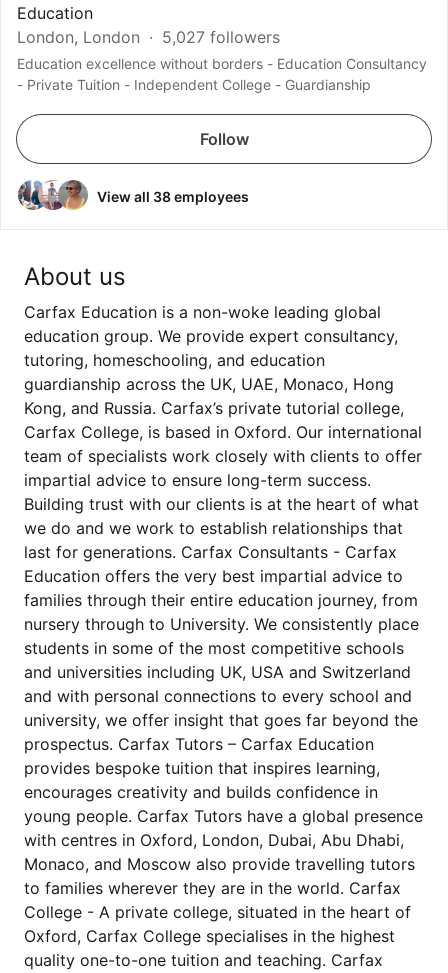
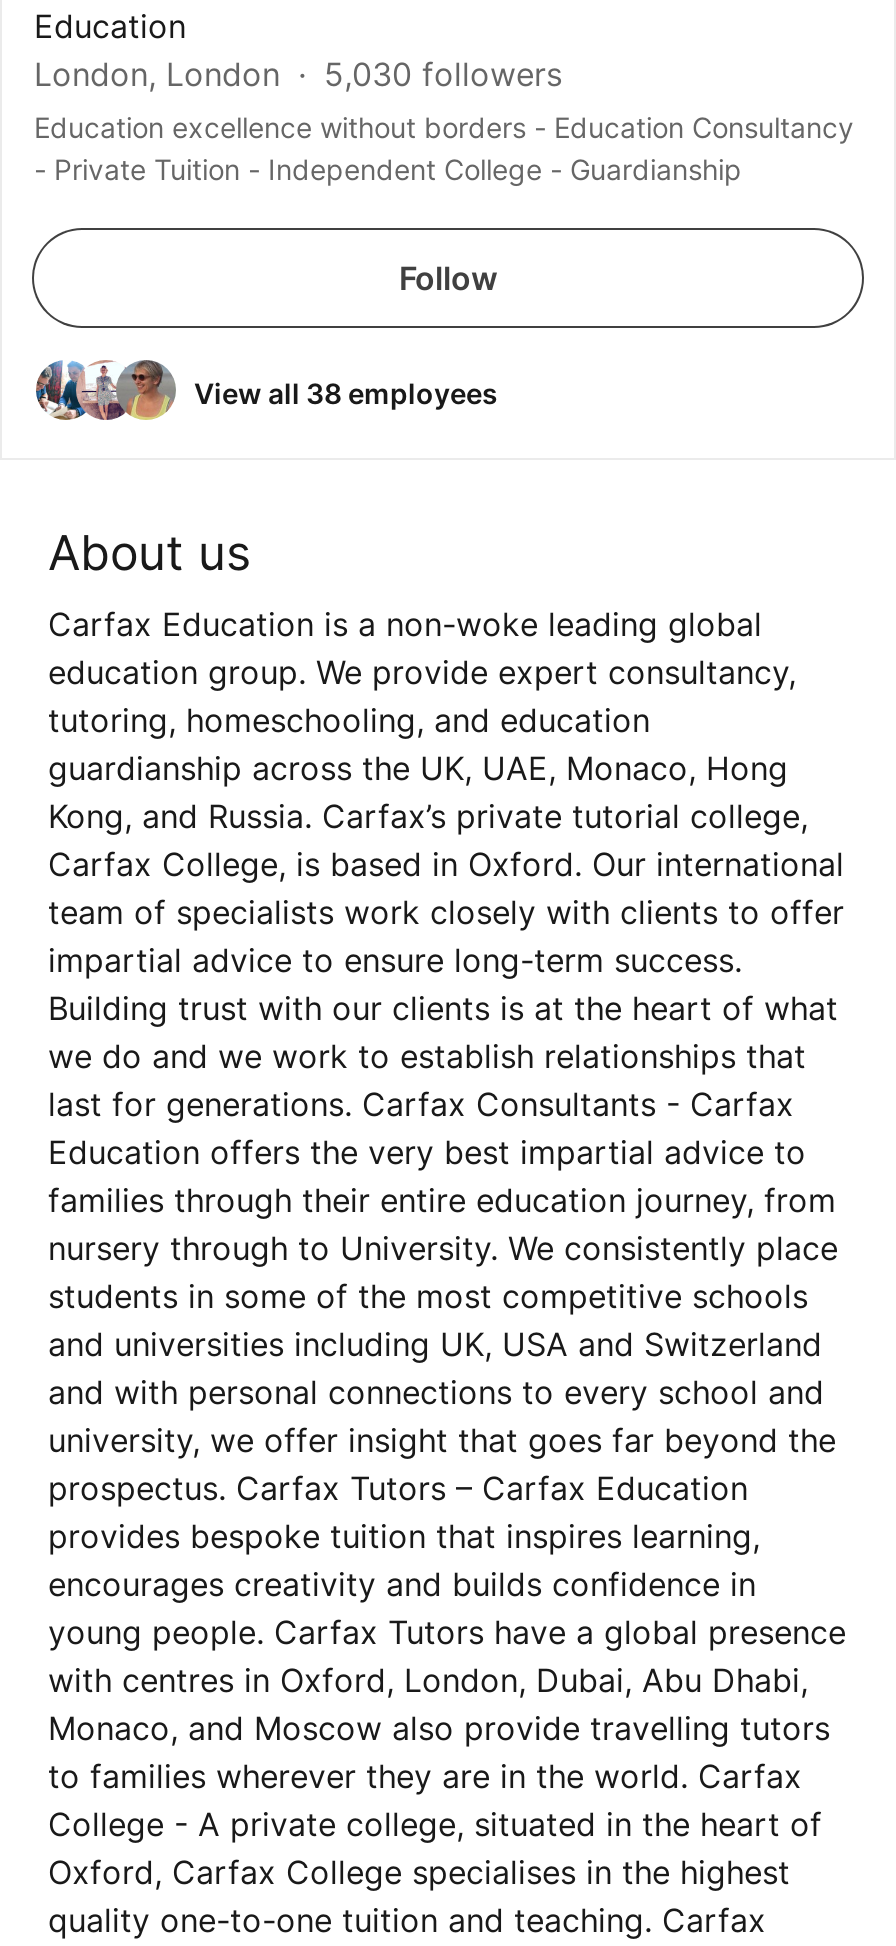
- London, London 5,027 followers
+ London, London 5,030 followers
